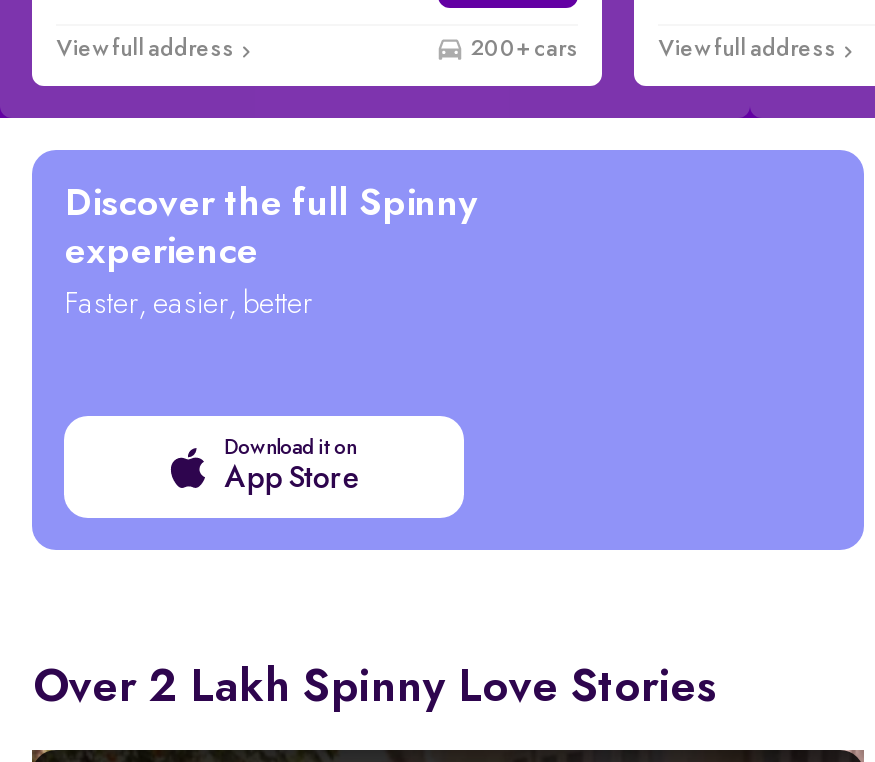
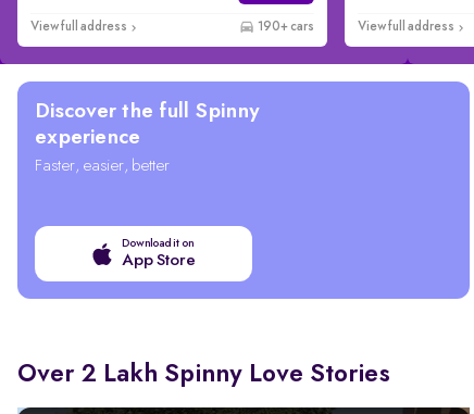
- 200+ cars
+ 190+ cars
